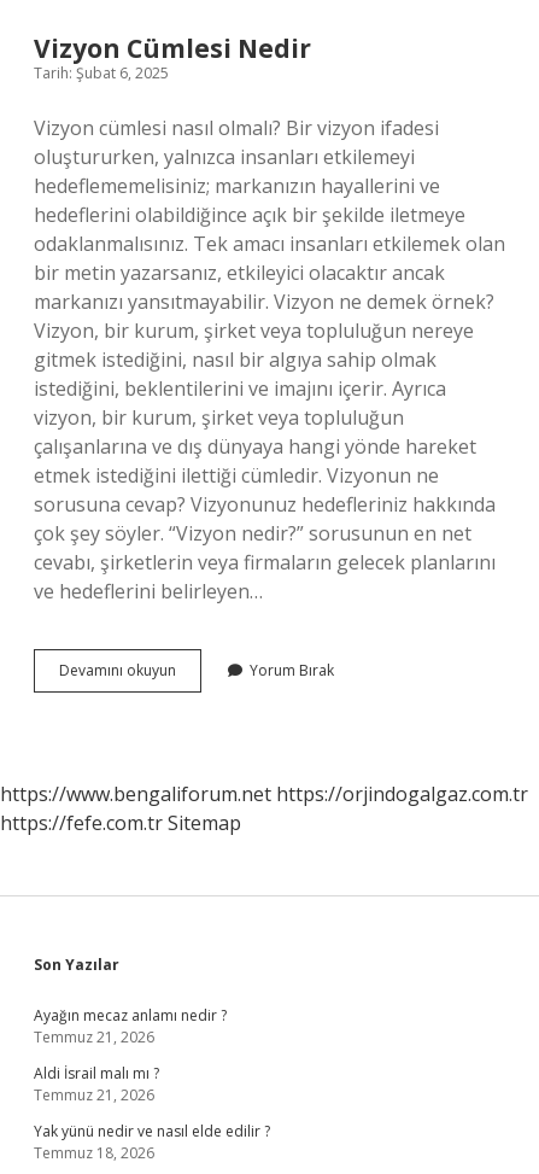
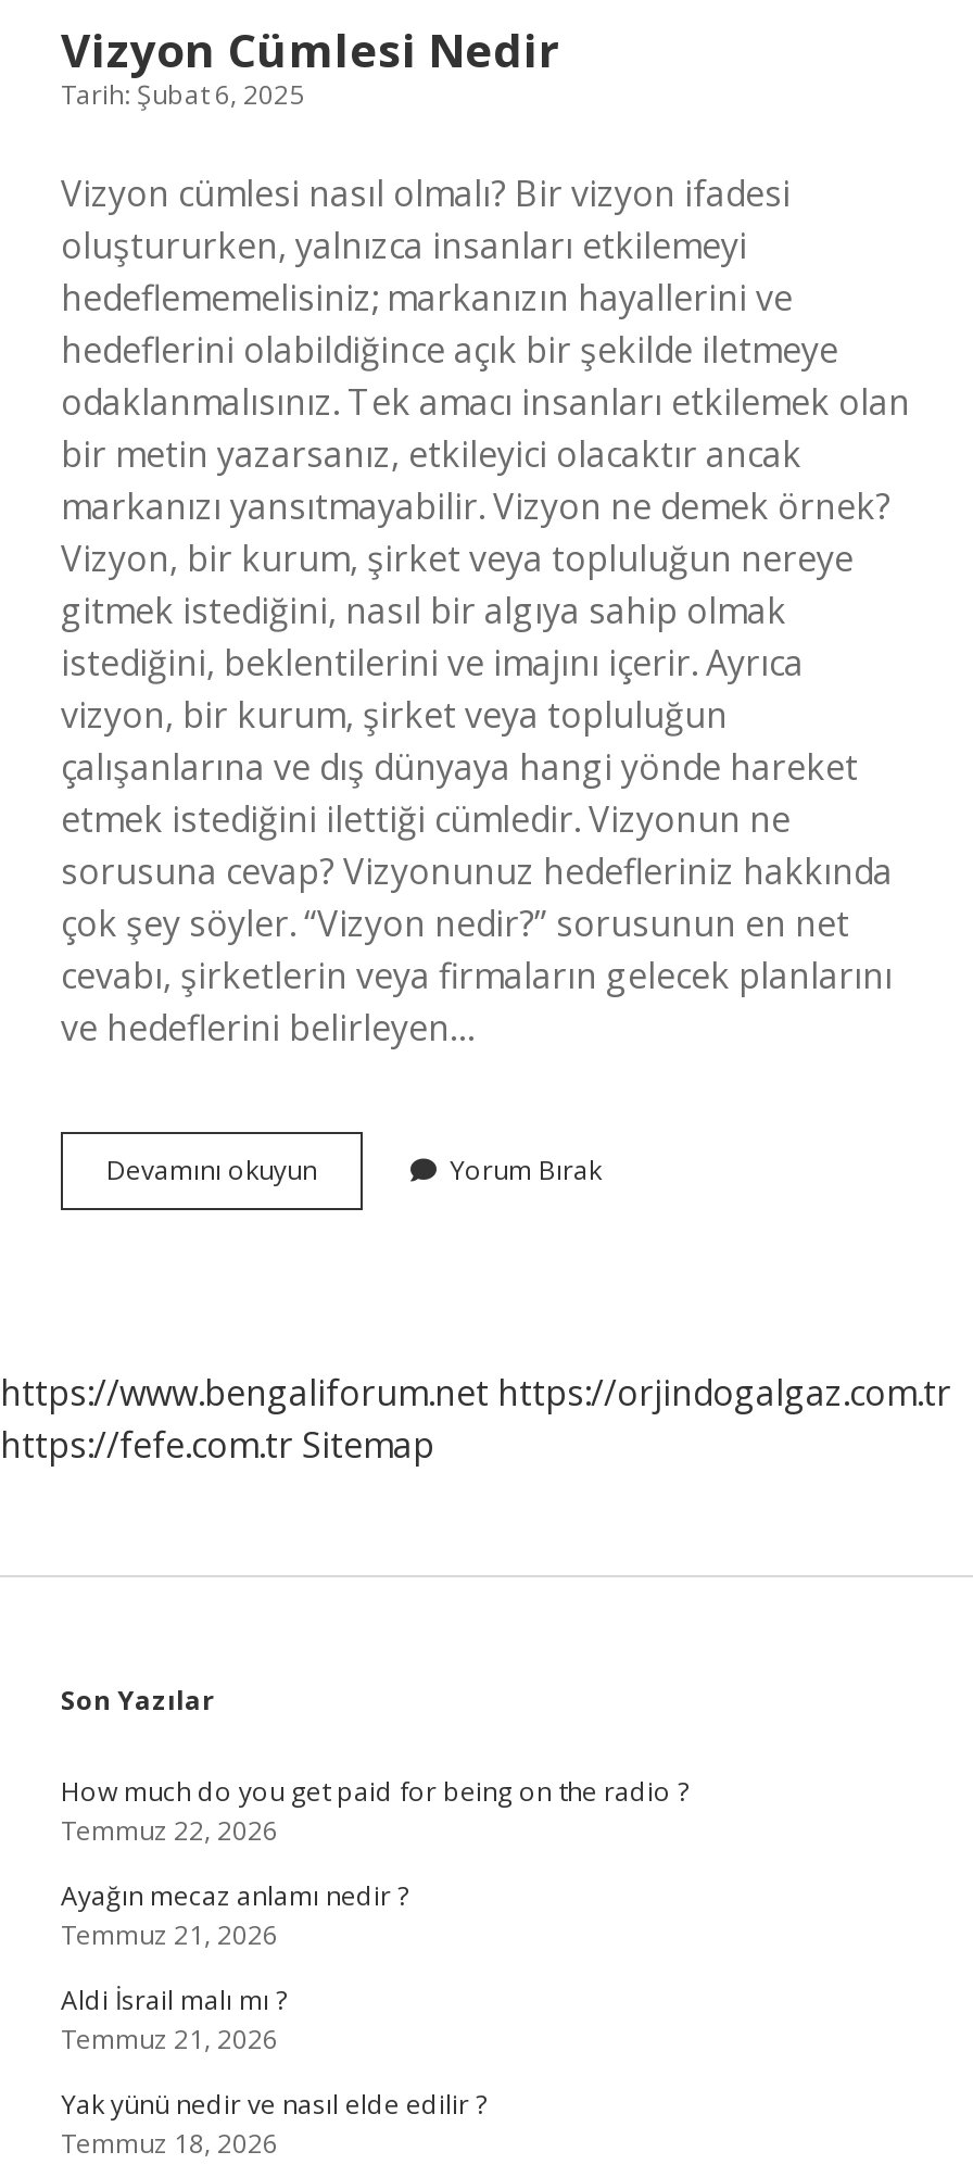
+ How much do you get paid for being on the radio ?
+ Temmuz 22, 2026
